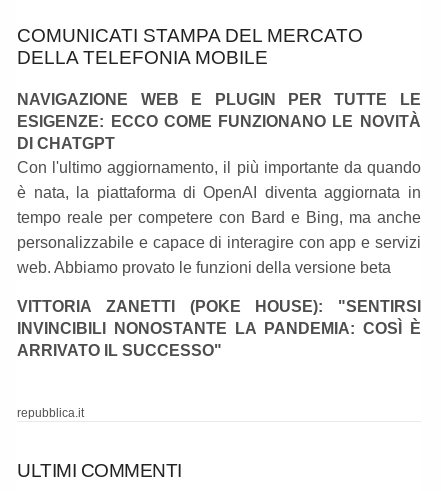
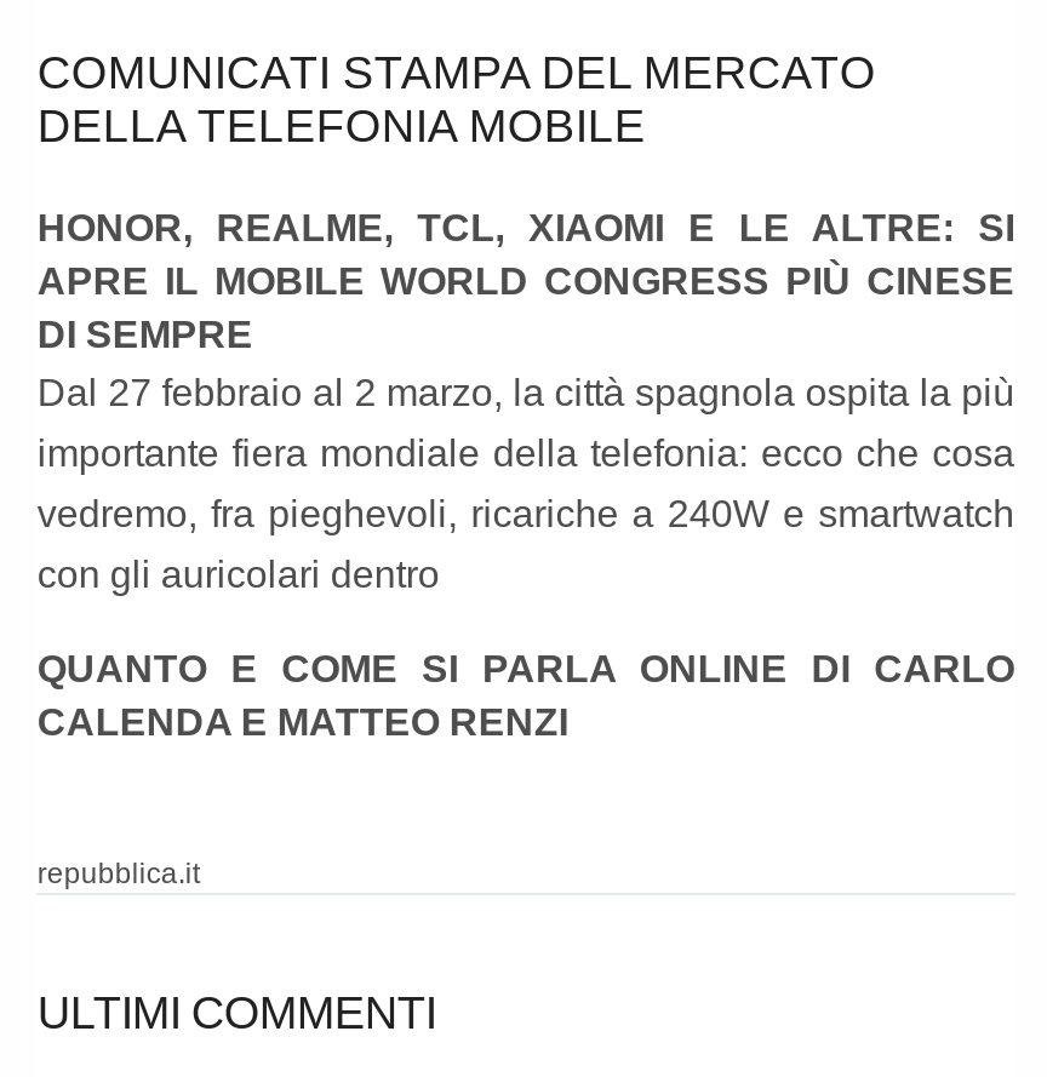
- NAVIGAZIONE WEB E PLUGIN PER TUTTE LE
- ESIGENZE: ECCO COME FUNZIONANO LE NOVITÀ
- DI CHATGPT
- Con l'ultimo aggiornamento, il più importante da quando
- è nata, la piattaforma di OpenAI diventa aggiornata in
- tempo reale per competere con Bard e Bing, ma anche
- personalizzabile e capace di interagire con app e servizi
- web. Abbiamo provato le funzioni della versione beta
- VITTORIA ZANETTI (POKE HOUSE): "SENTIRSI
- INVINCIBILI NONOSTANTE LA PANDEMIA: COSÌ È
- ARRIVATO IL SUCCESSO"
+ HONOR, REALME, TCL, XIAOMI E LE ALTRE: SI
+ APRE IL MOBILE WORLD CONGRESS PIÙ CINESE
+ DI SEMPRE
+ Dal 27 febbraio al 2 marzo, la città spagnola ospita la più
+ importante fiera mondiale della telefonia: ecco che cosa
+ vedremo, fra pieghevoli, ricariche a 240W e smartwatch
+ con gli auricolari dentro
+ QUANTO E COME SI PARLA ONLINE DI CARLO
+ CALENDA E MATTEO RENZI
